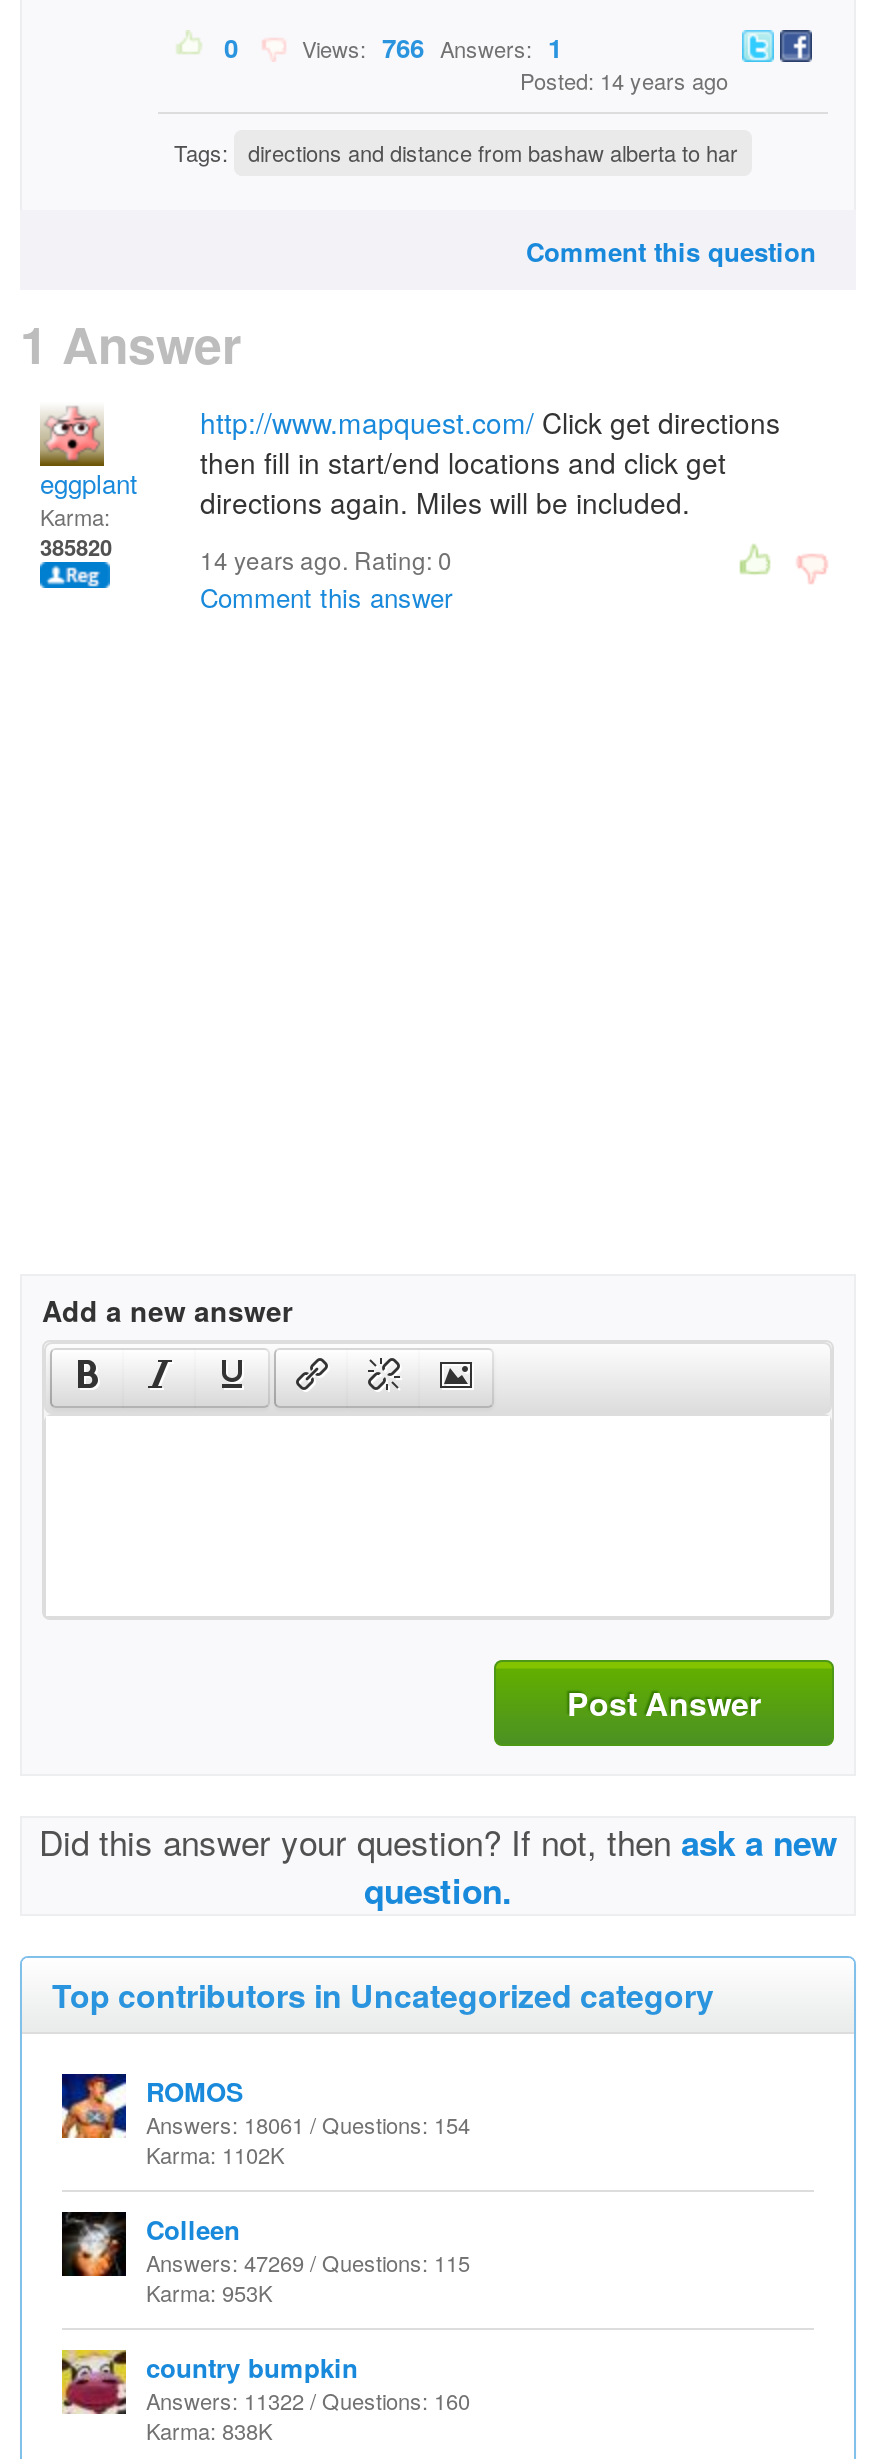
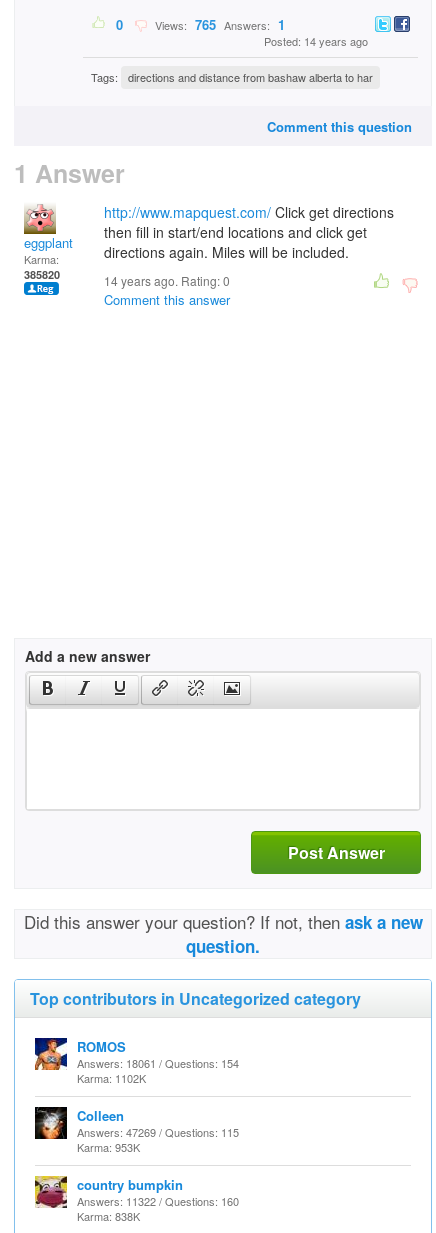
- Views: 766 Answers: 1
+ Views: 765 Answers: 1
